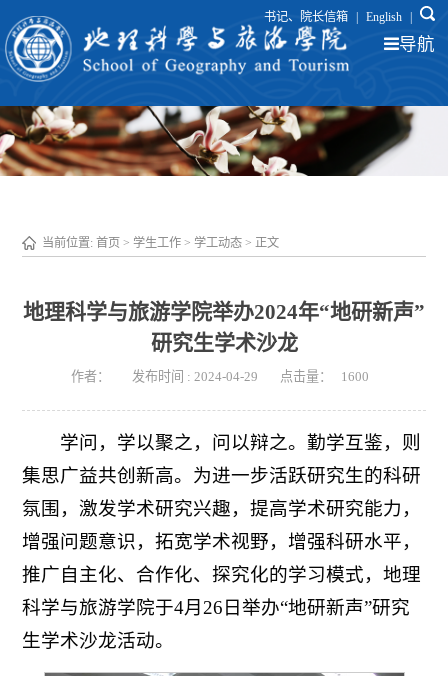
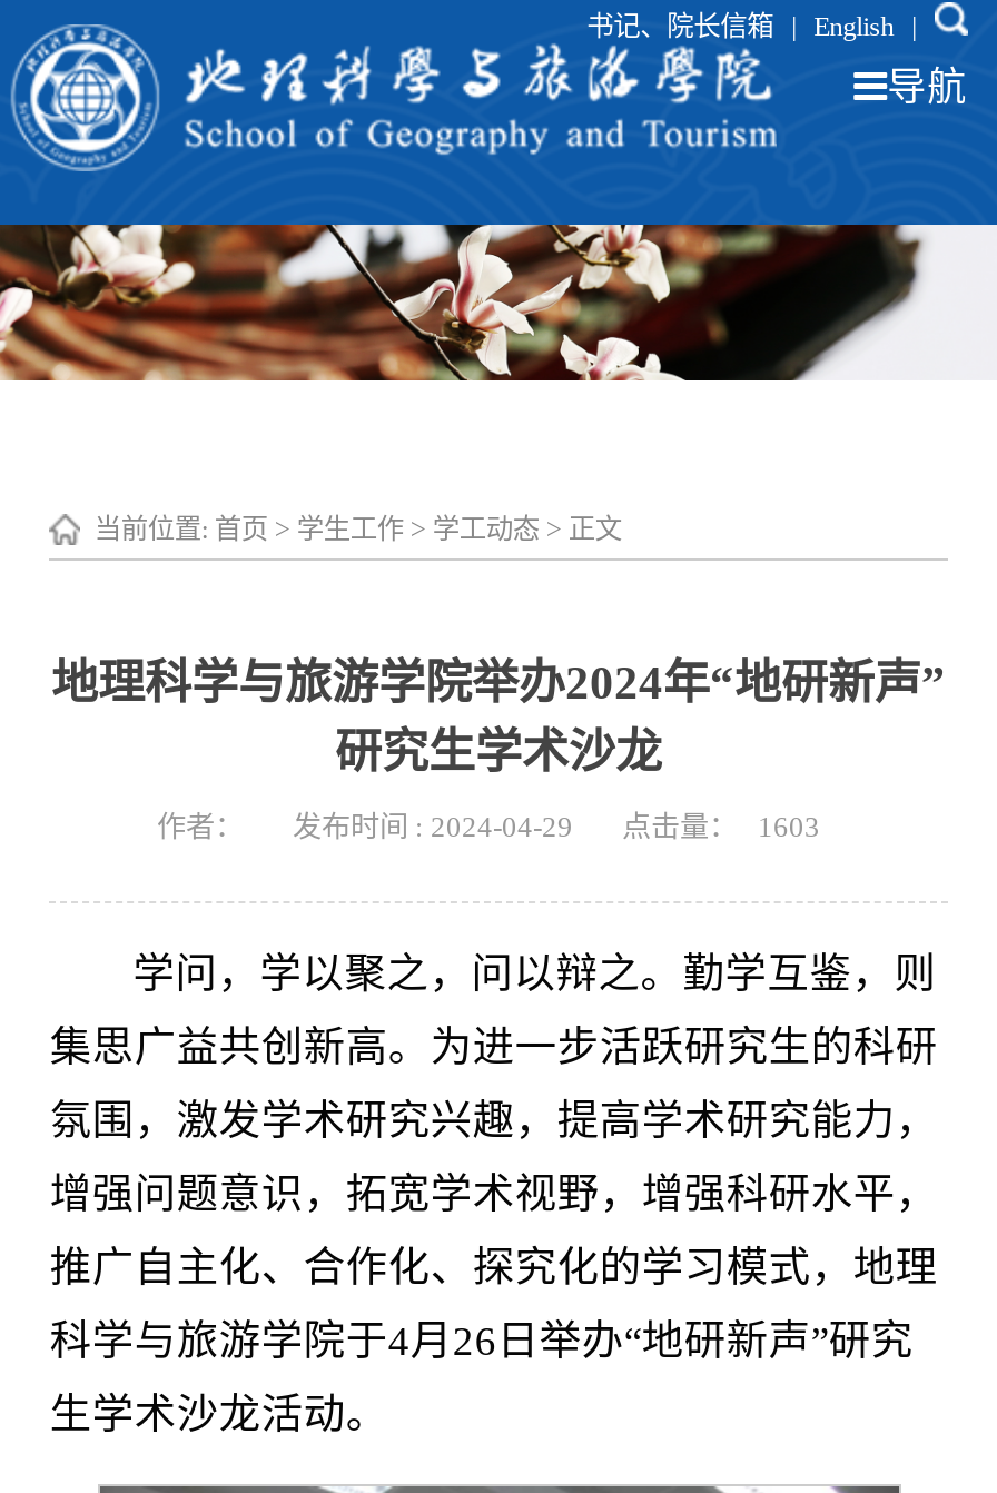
- 作者： 发布时间 : 2024-04-29 点击量： 1600
+ 作者： 发布时间 : 2024-04-29 点击量： 1603
